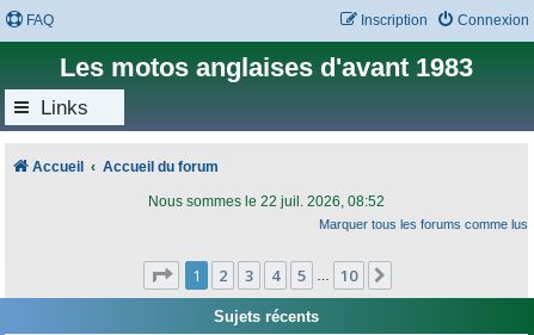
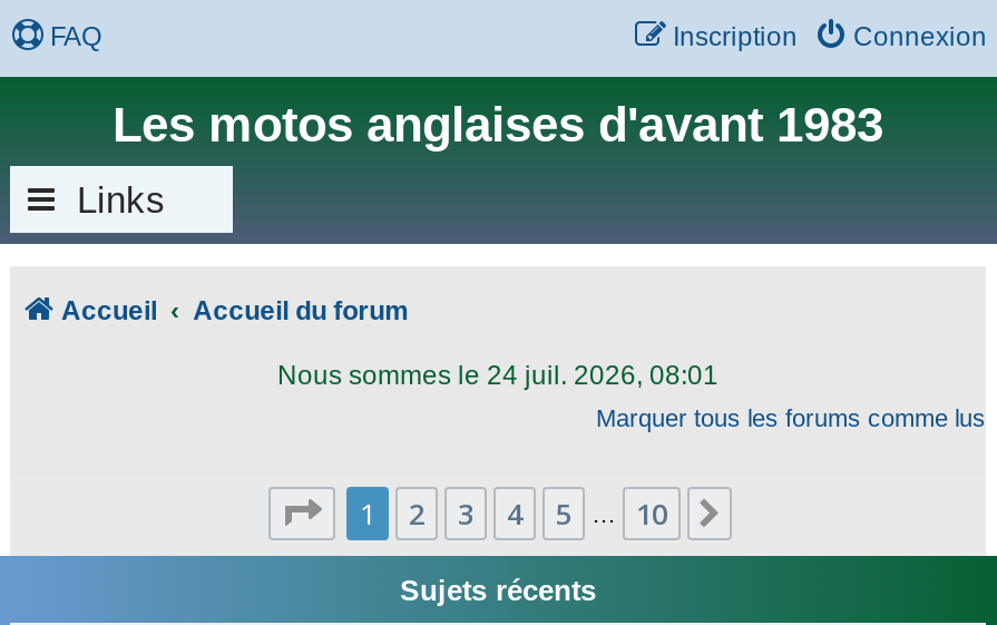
- Nous sommes le 22 juil. 2026, 08:52
+ Nous sommes le 24 juil. 2026, 08:01
